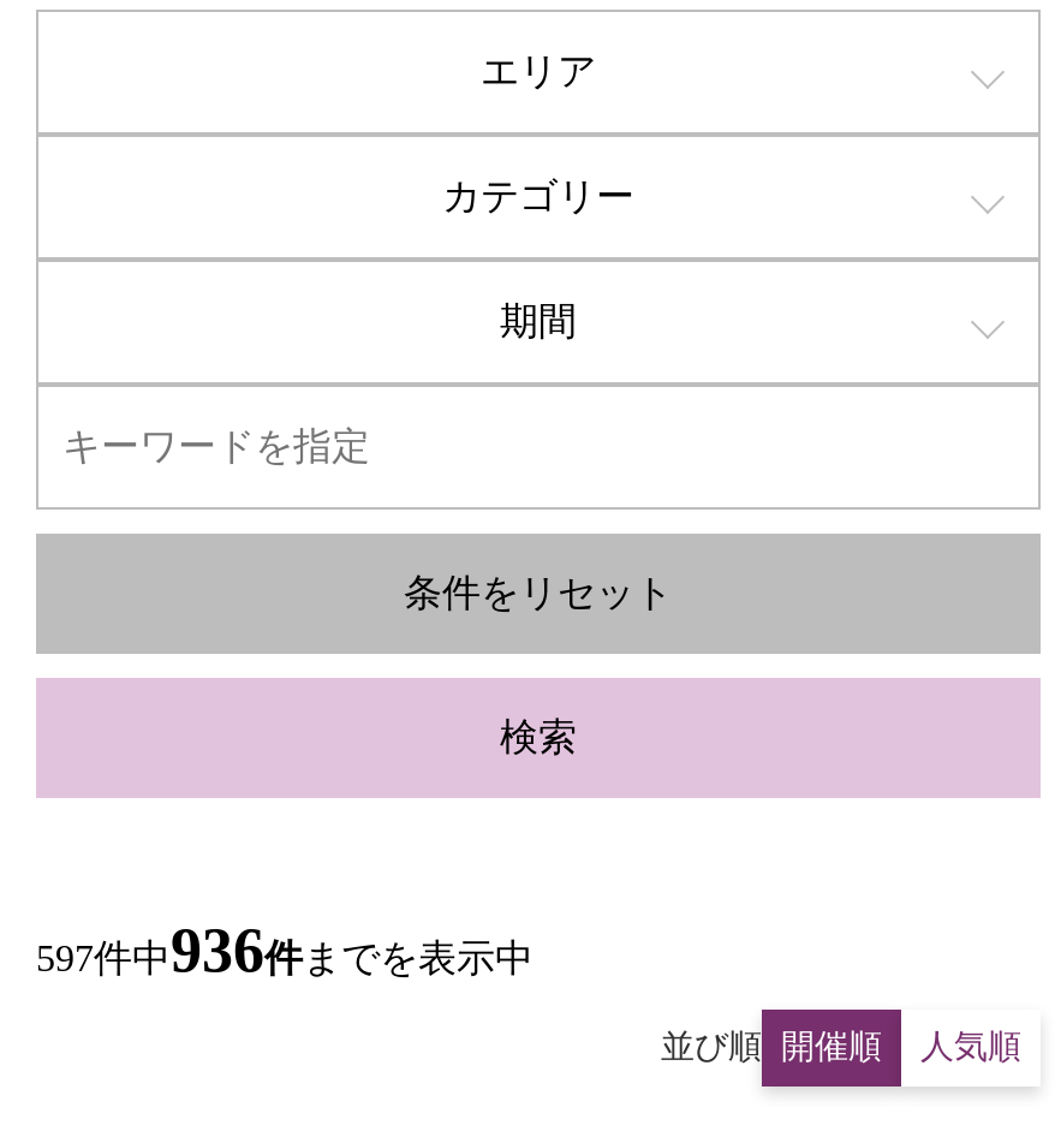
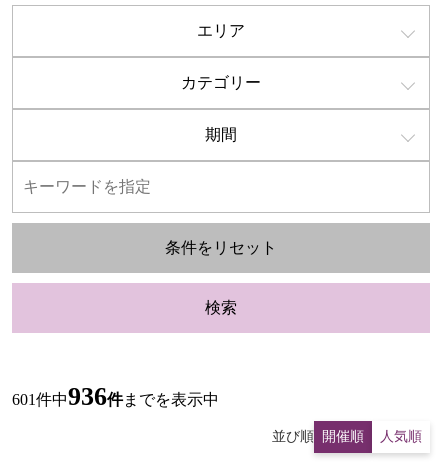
- 597件中936件までを表示中
+ 601件中936件までを表示中
